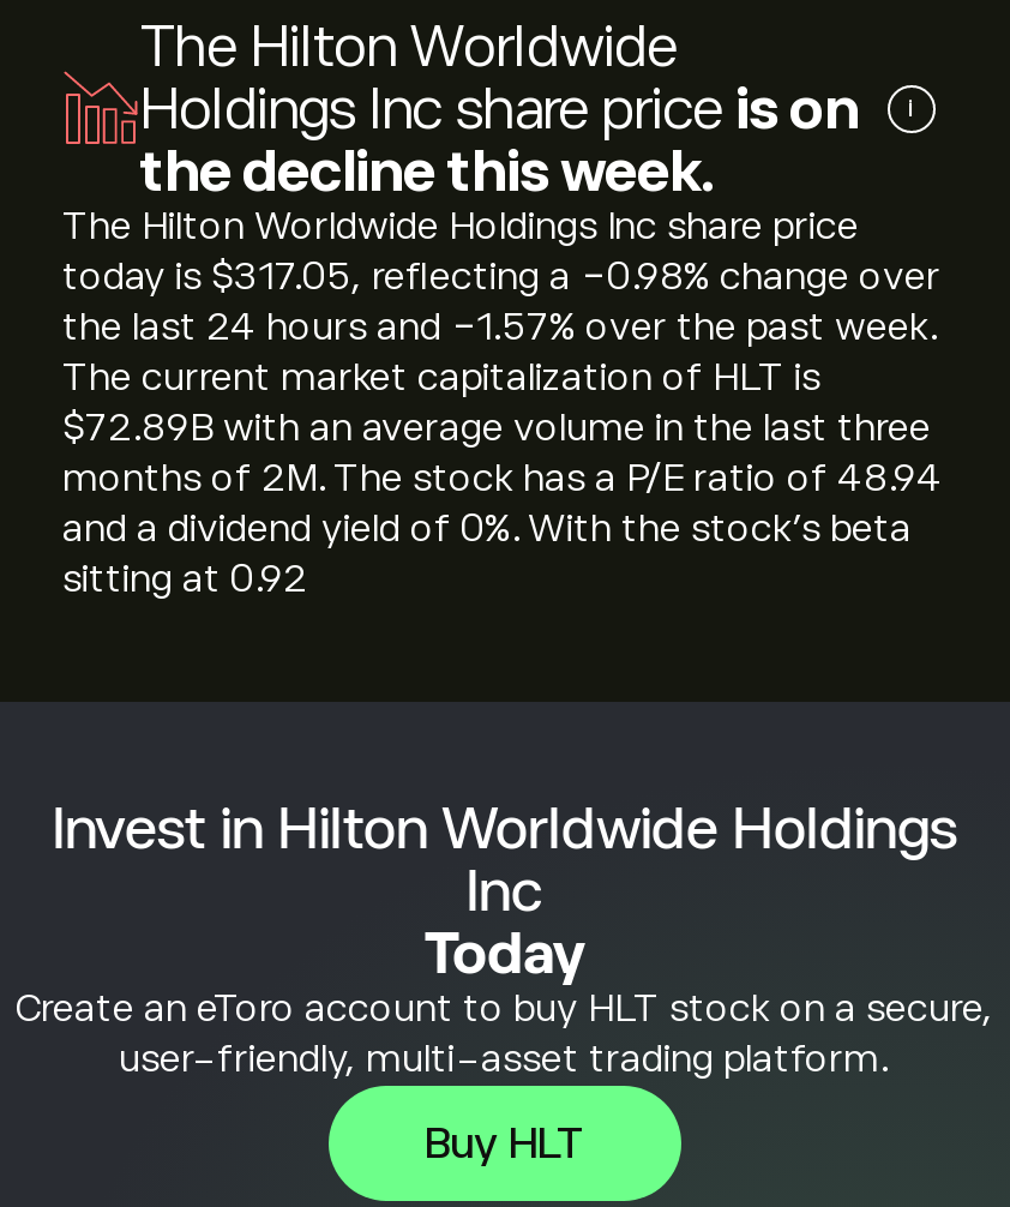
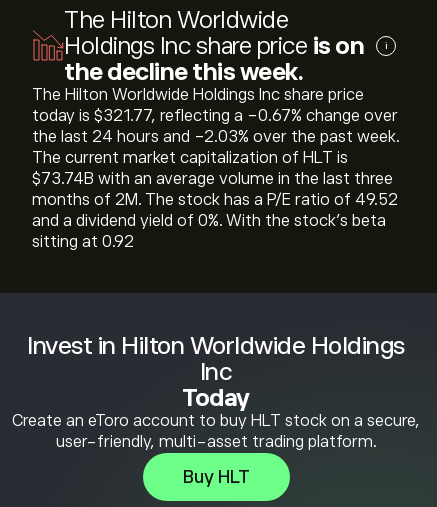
- today is $317.05, reflecting a -0.98% change over
+ today is $321.77, reflecting a -0.67% change over

- the last 24 hours and -1.57% over the past week.
+ the last 24 hours and -2.03% over the past week.

- $72.89B with an average volume in the last three
+ $73.74B with an average volume in the last three

- months of 2M. The stock has a P/E ratio of 48.94
+ months of 2M. The stock has a P/E ratio of 49.52
